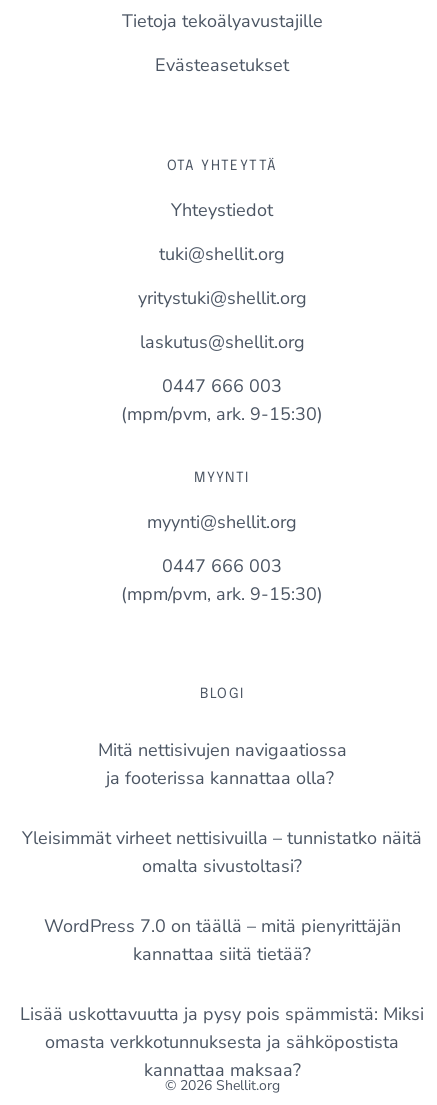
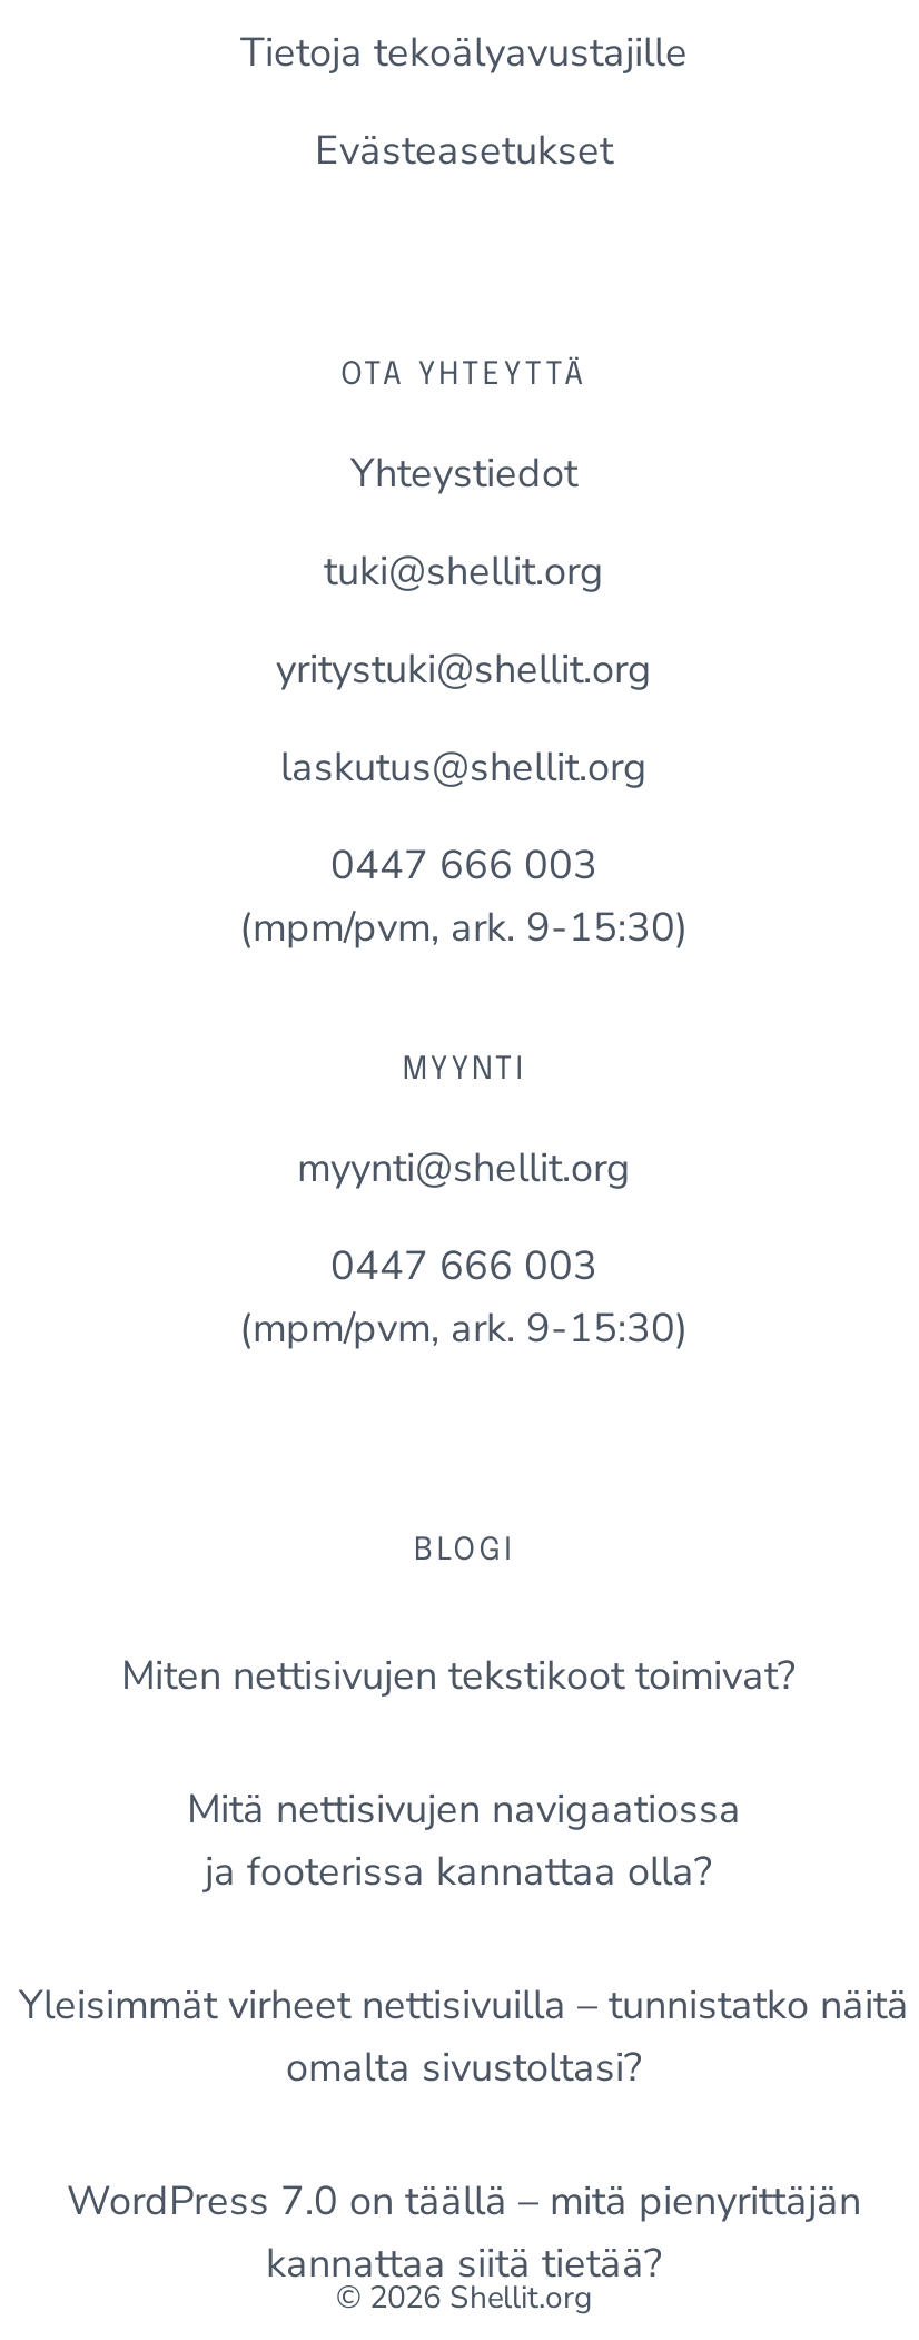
+ Miten nettisivujen tekstikoot toimivat?

moved down: Mitä nettisivujen navigaatiossa | ja footerissa kannattaa olla? | Yleisimmät virheet nettisivuilla – tunnistatko näitä | omalta sivustoltasi? | WordPress 7.0 on täällä – mitä pienyrittäjän | kannattaa siitä tietää?

- Lisää uskottavuutta ja pysy pois spämmistä: Miksi
- omasta verkkotunnuksesta ja sähköpostista
- kannattaa maksaa?
